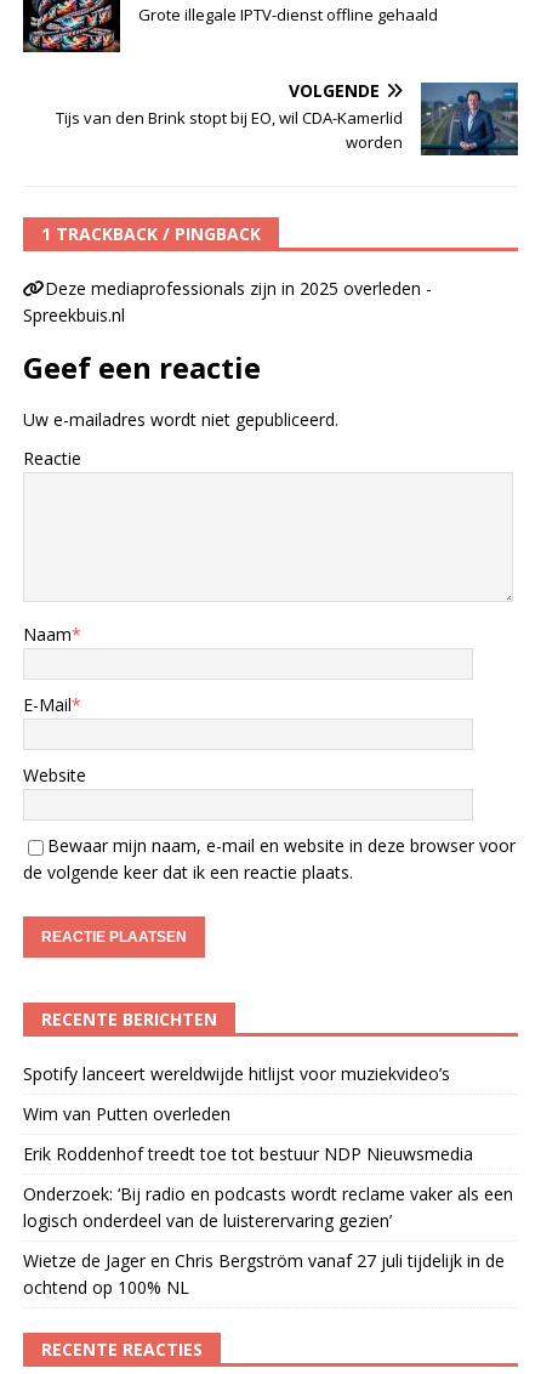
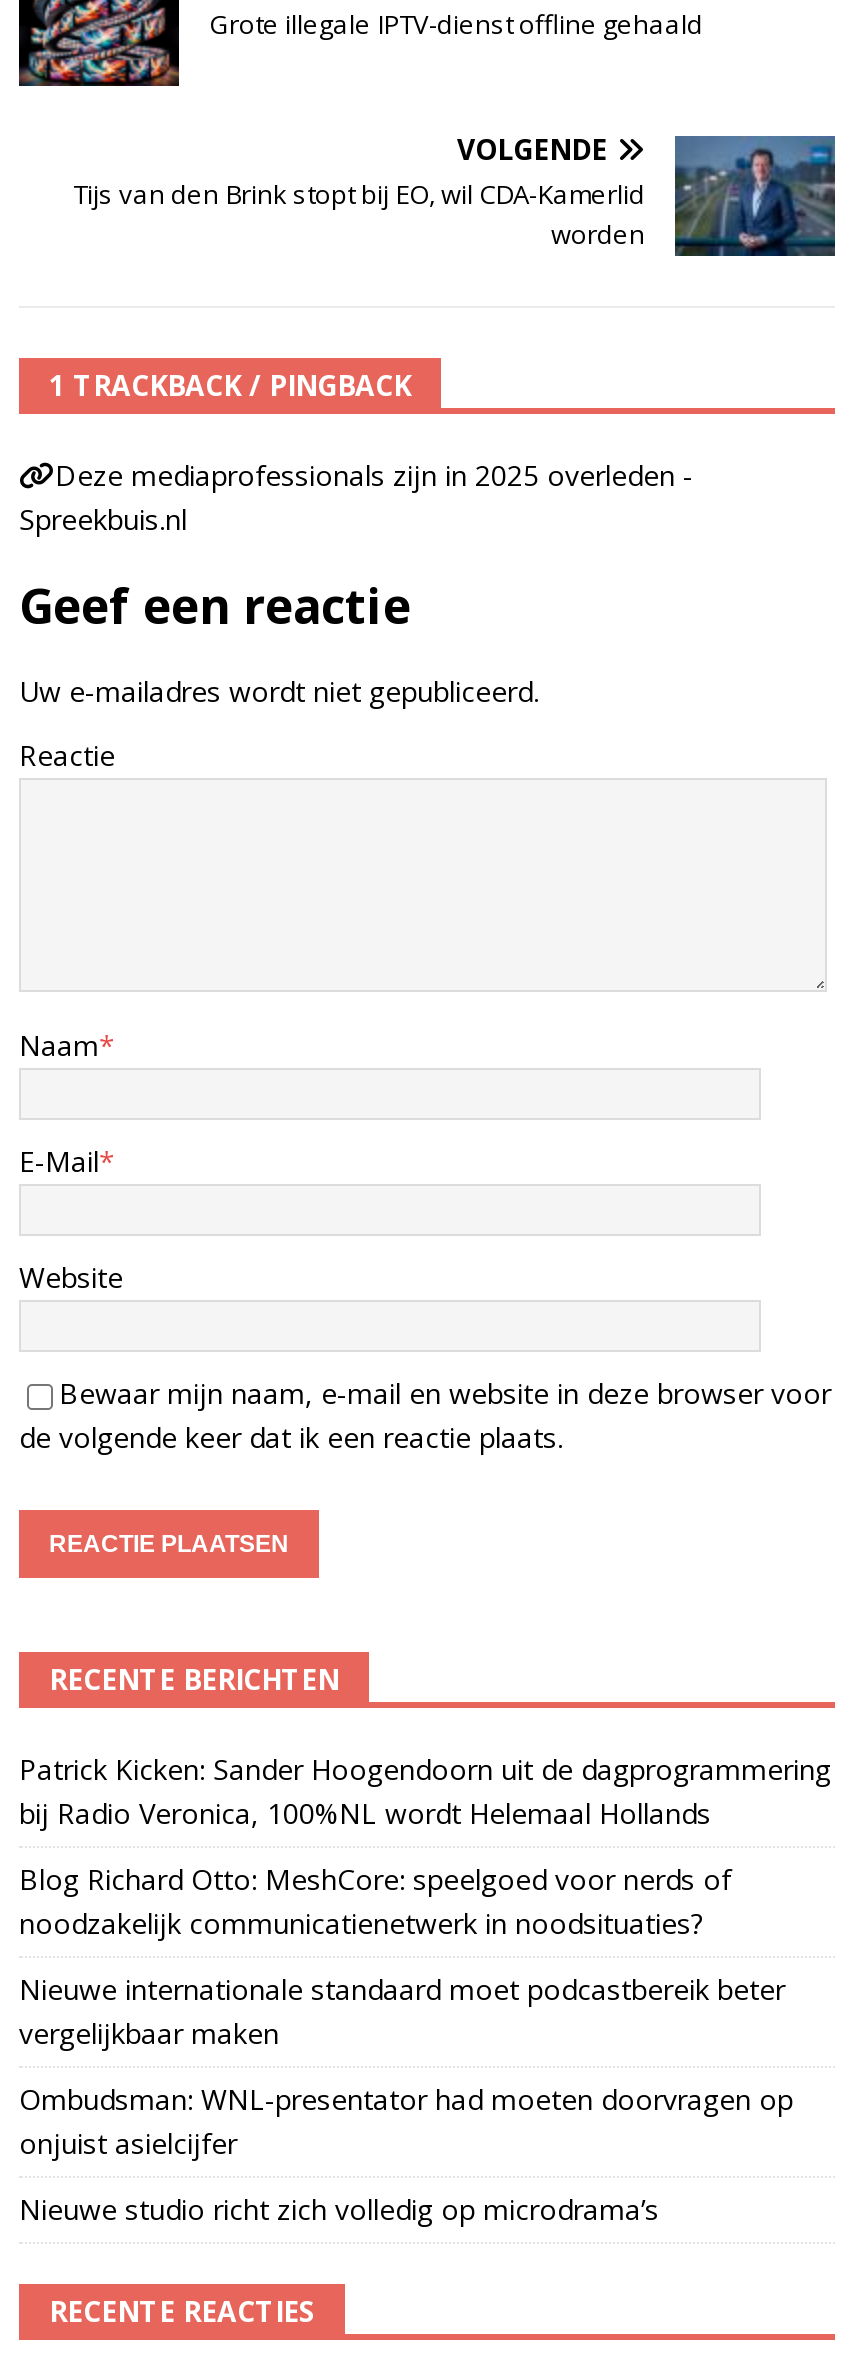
- Spotify lanceert wereldwijde hitlijst voor muziekvideo’s
+ Patrick Kicken: Sander Hoogendoorn uit de dagprogrammering
+ bij Radio Veronica, 100%NL wordt Helemaal Hollands

- Wim van Putten overleden
+ Blog Richard Otto: MeshCore: speelgoed voor nerds of
+ noodzakelijk communicatienetwerk in noodsituaties?

- Erik Roddenhof treedt toe tot bestuur NDP Nieuwsmedia
+ Nieuwe internationale standaard moet podcastbereik beter
+ vergelijkbaar maken

- Onderzoek: ‘Bij radio en podcasts wordt reclame vaker als een
- logisch onderdeel van de luisterervaring gezien’
+ Ombudsman: WNL-presentator had moeten doorvragen op
+ onjuist asielcijfer

- Wietze de Jager en Chris Bergström vanaf 27 juli tijdelijk in de
- ochtend op 100% NL
+ Nieuwe studio richt zich volledig op microdrama’s
